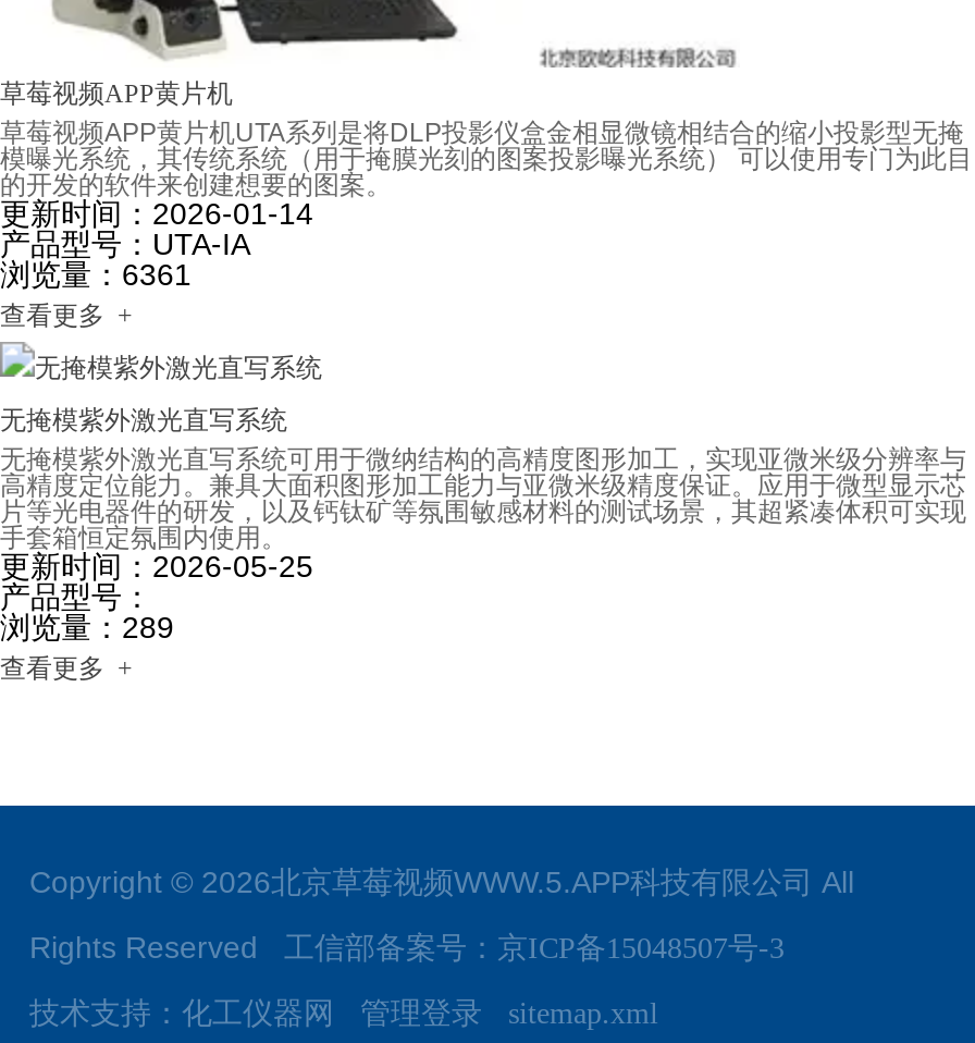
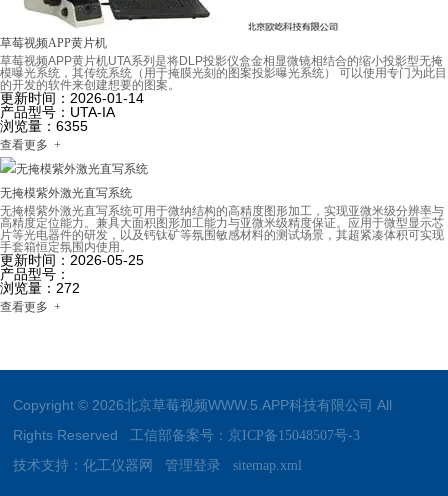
- 浏览量：6361
+ 浏览量：6355

- 浏览量：289
+ 浏览量：272
